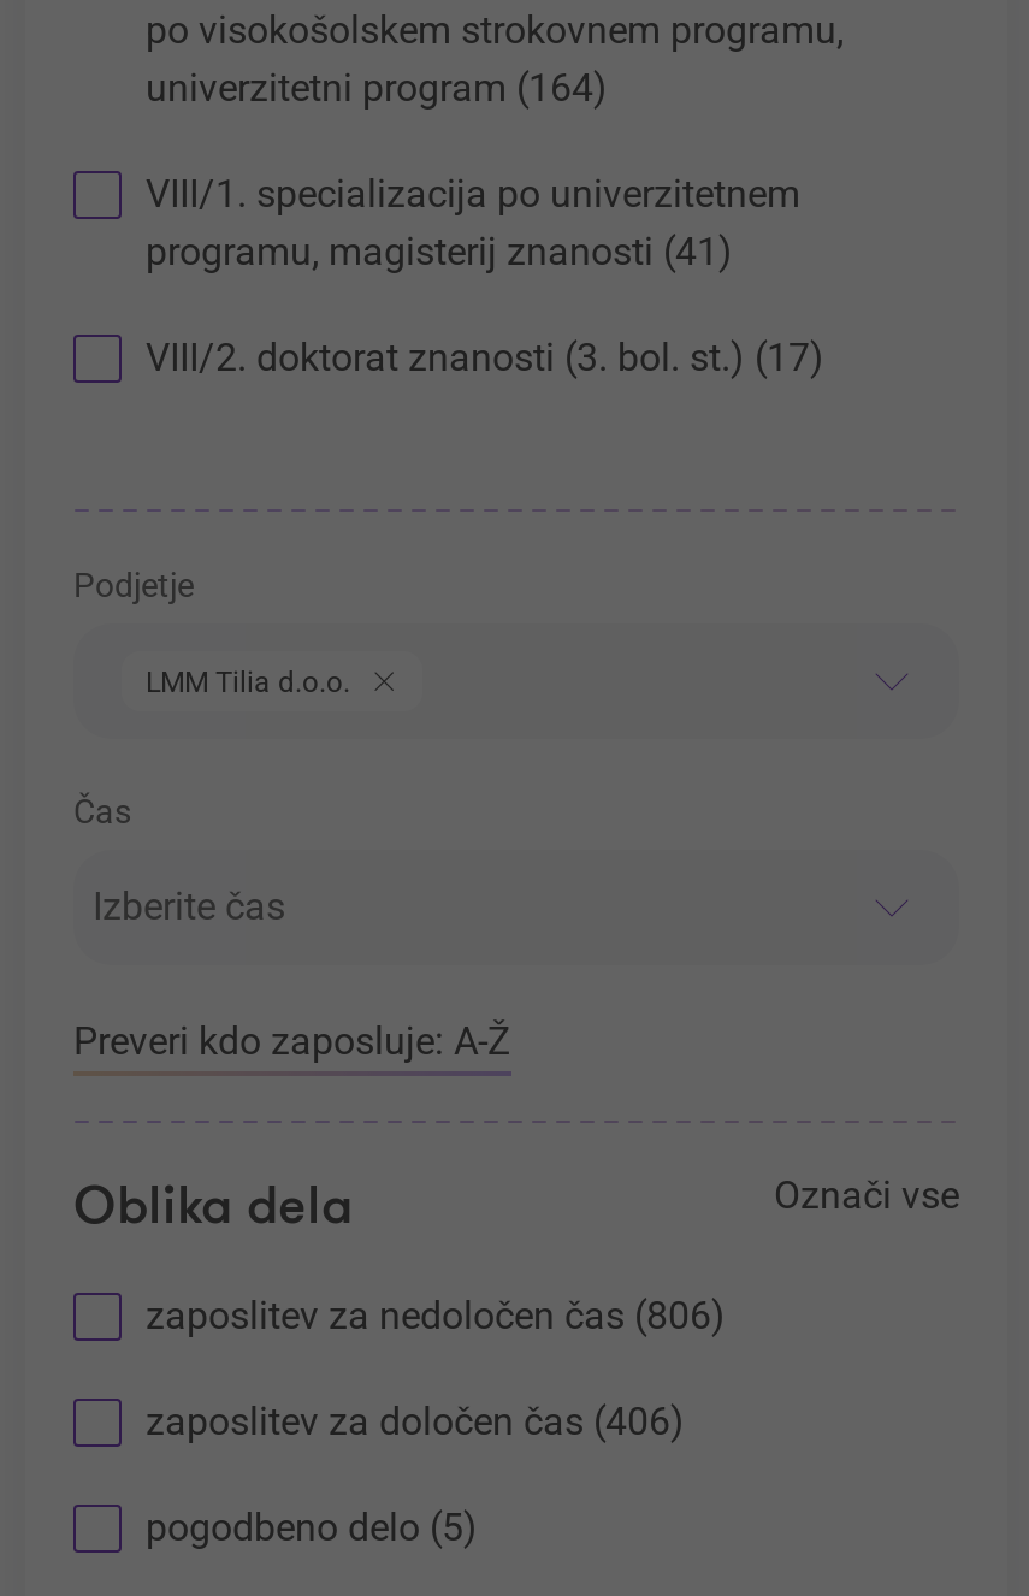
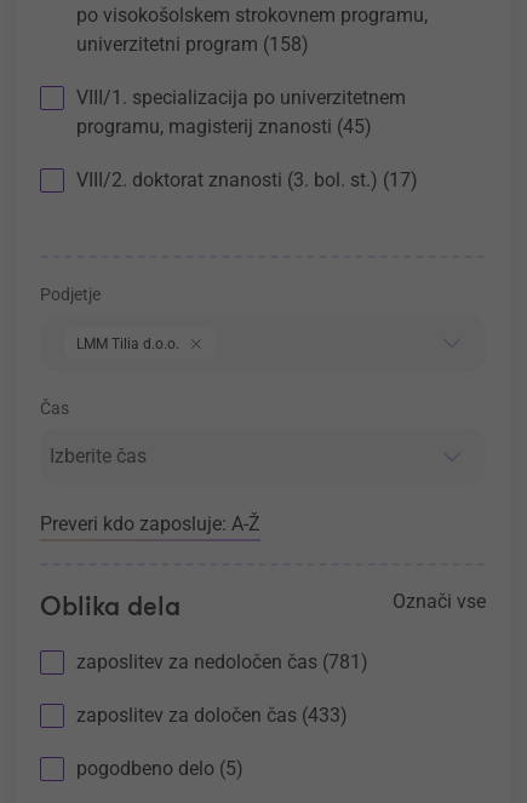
- univerzitetni program (164)
+ univerzitetni program (158)

- programu, magisterij znanosti (41)
+ programu, magisterij znanosti (45)

- zaposlitev za nedoločen čas (806)
+ zaposlitev za nedoločen čas (781)

- zaposlitev za določen čas (406)
+ zaposlitev za določen čas (433)
